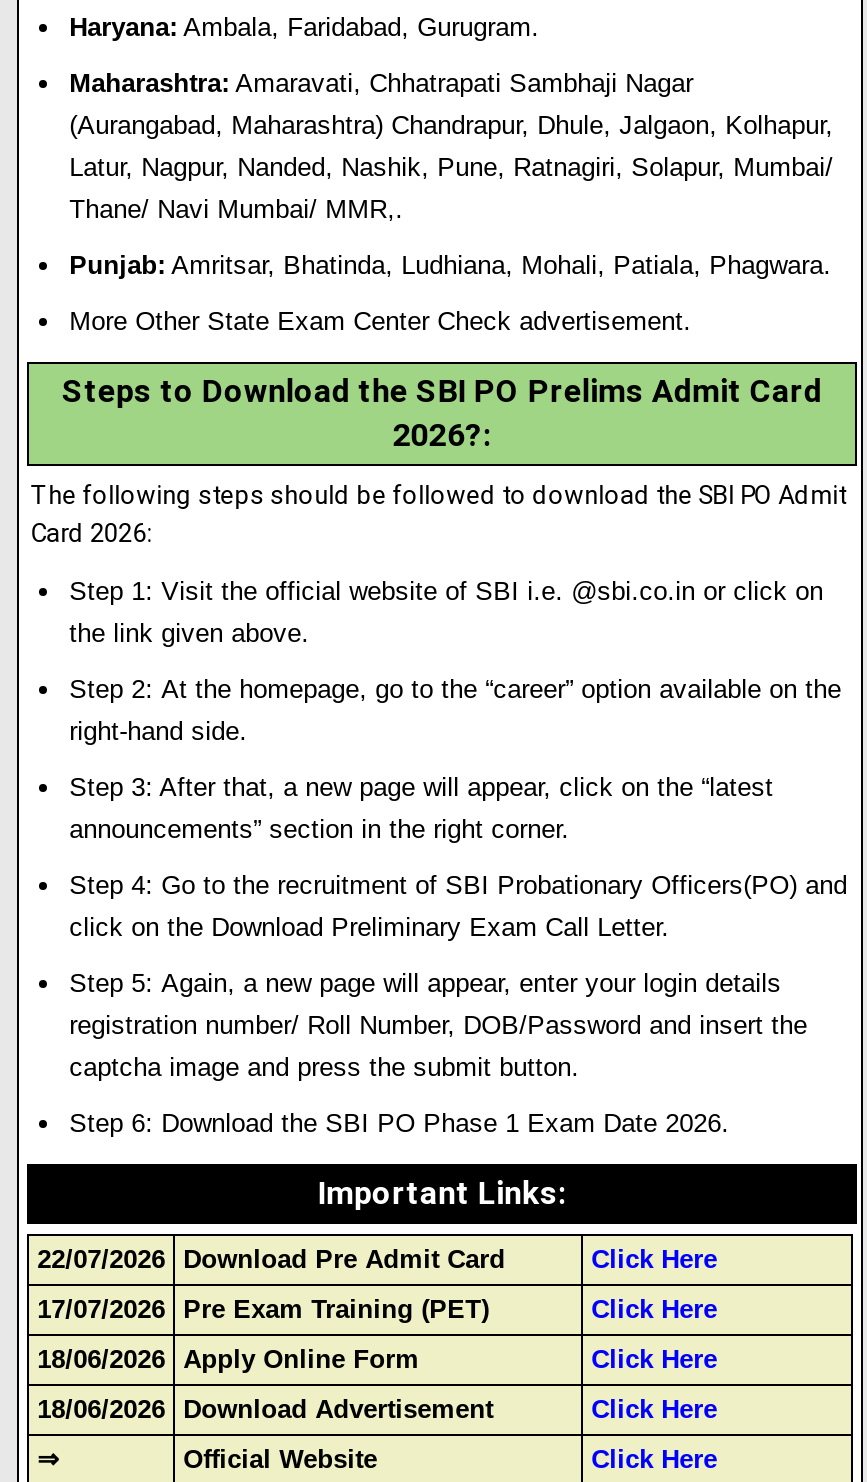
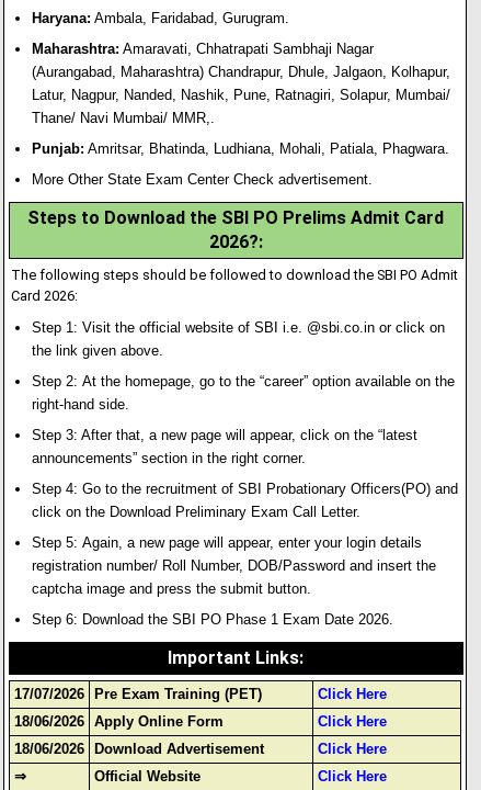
- 22/07/2026 Download Pre Admit Card
- Click Here
